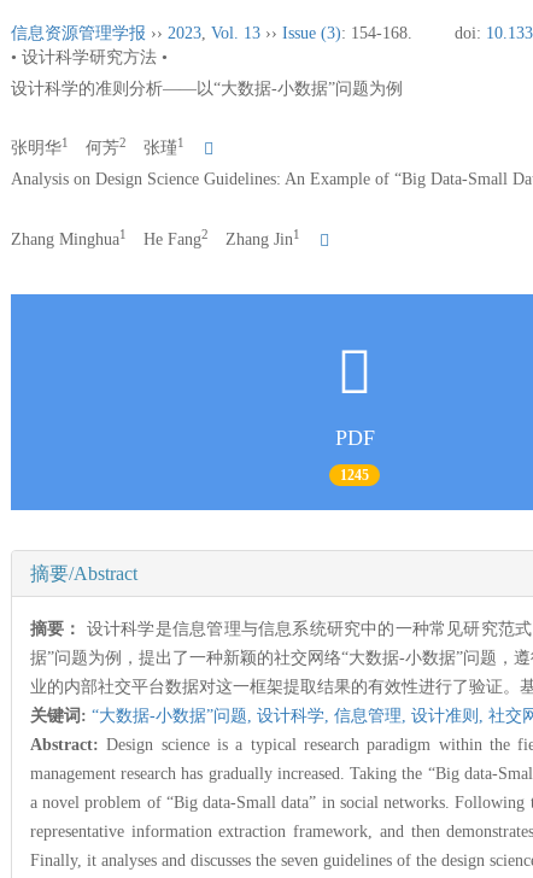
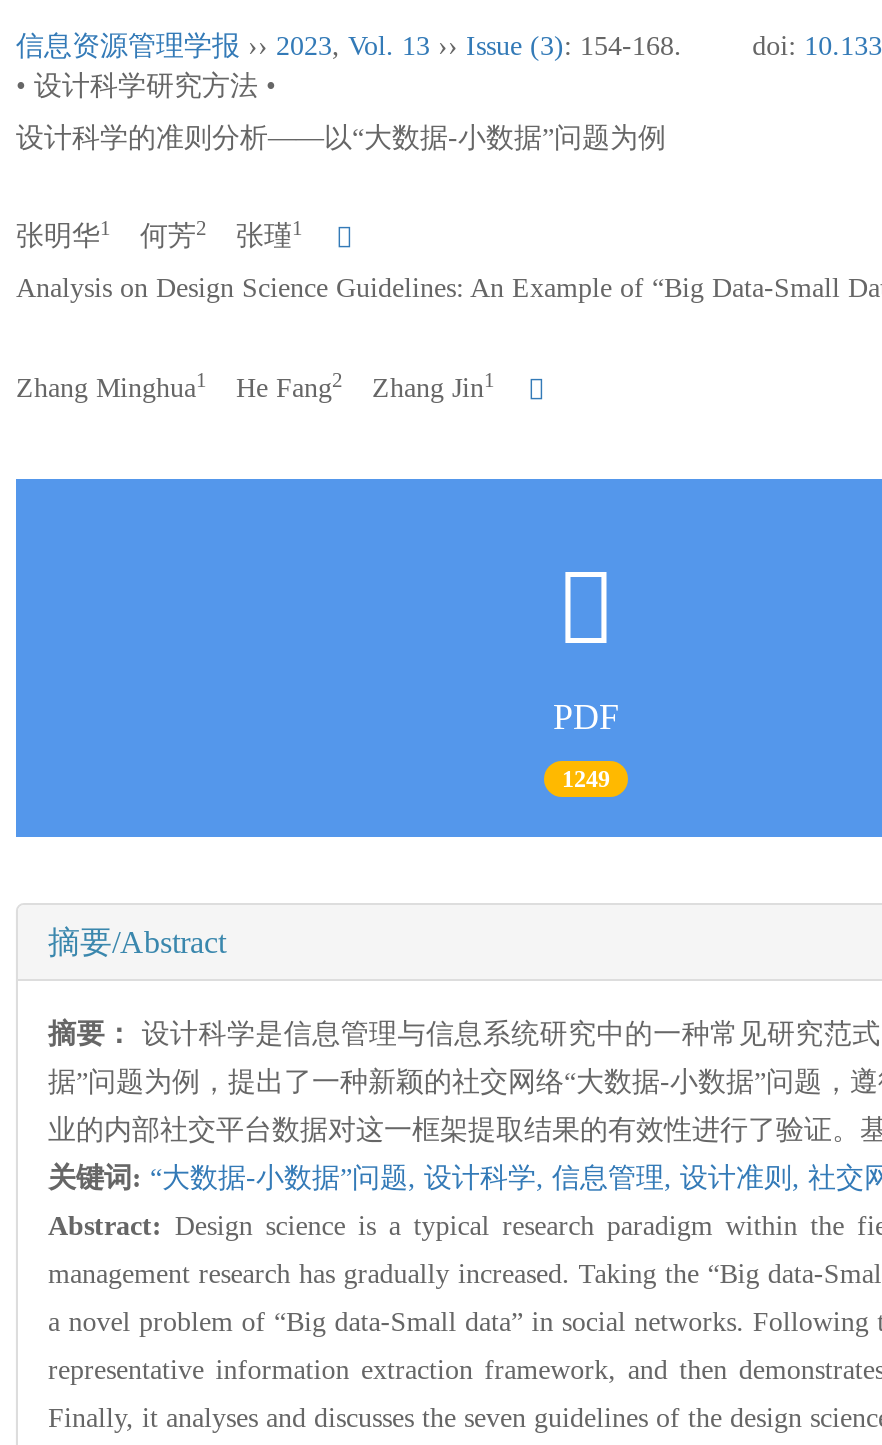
- 1245
+ 1249
